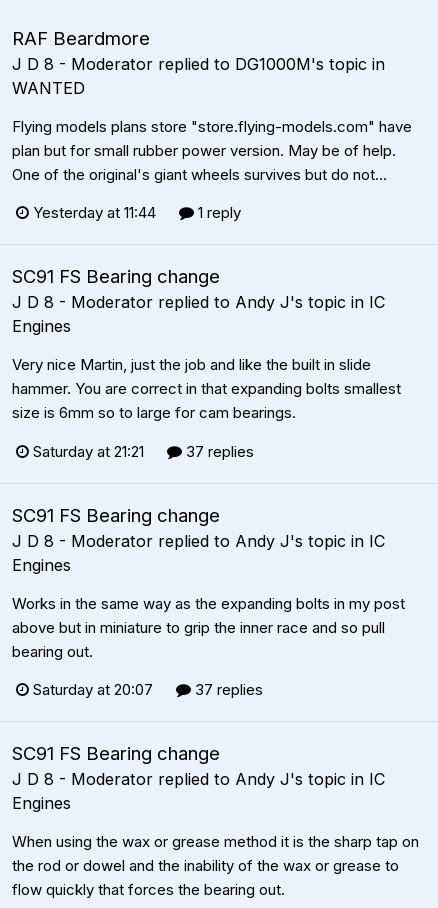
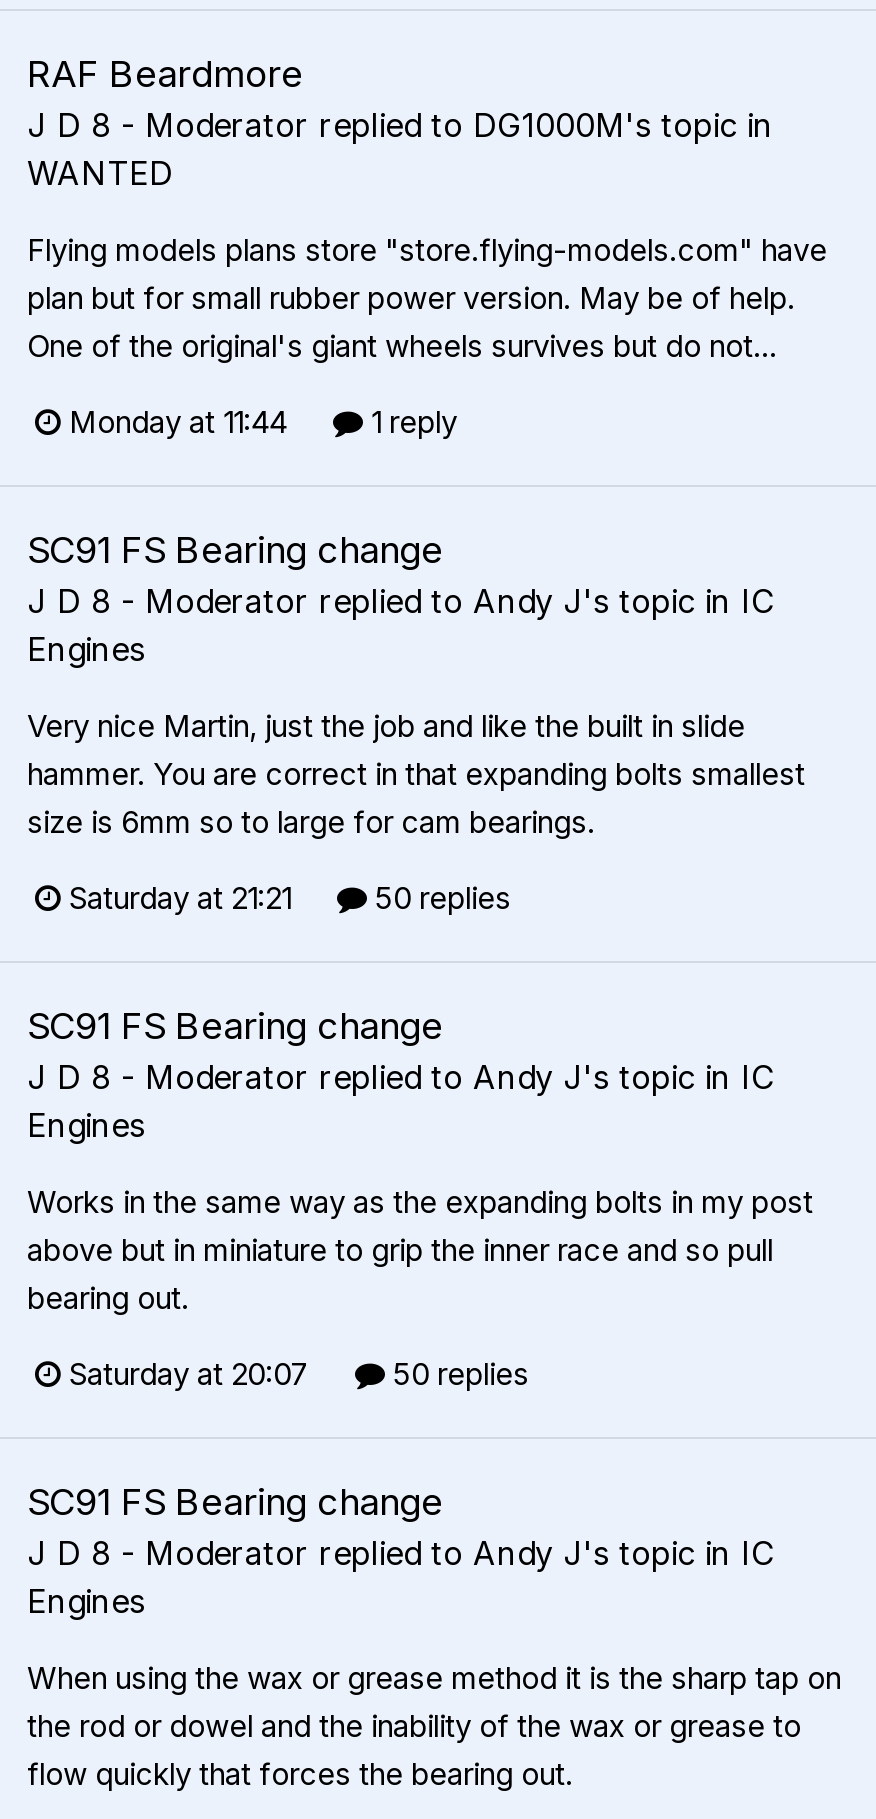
- Yesterday at 11:44 1 reply
+ Monday at 11:44 1 reply

- Saturday at 21:21 37 replies
+ Saturday at 21:21 50 replies

- Saturday at 20:07 37 replies
+ Saturday at 20:07 50 replies
